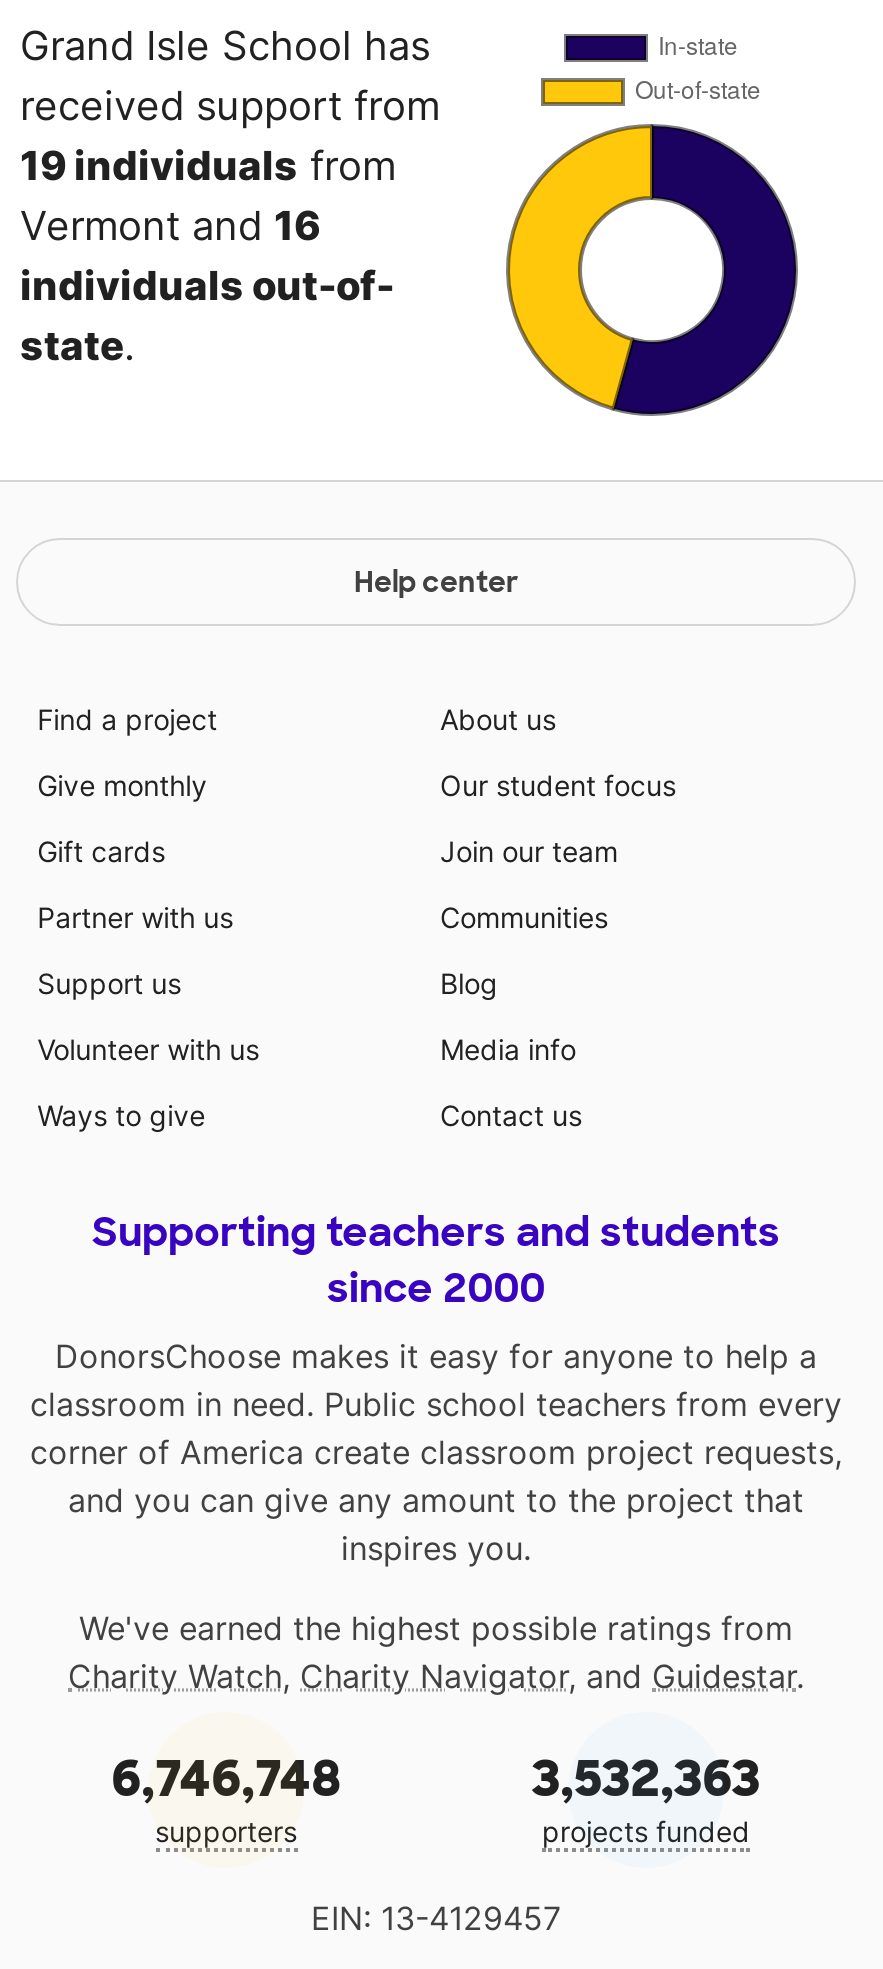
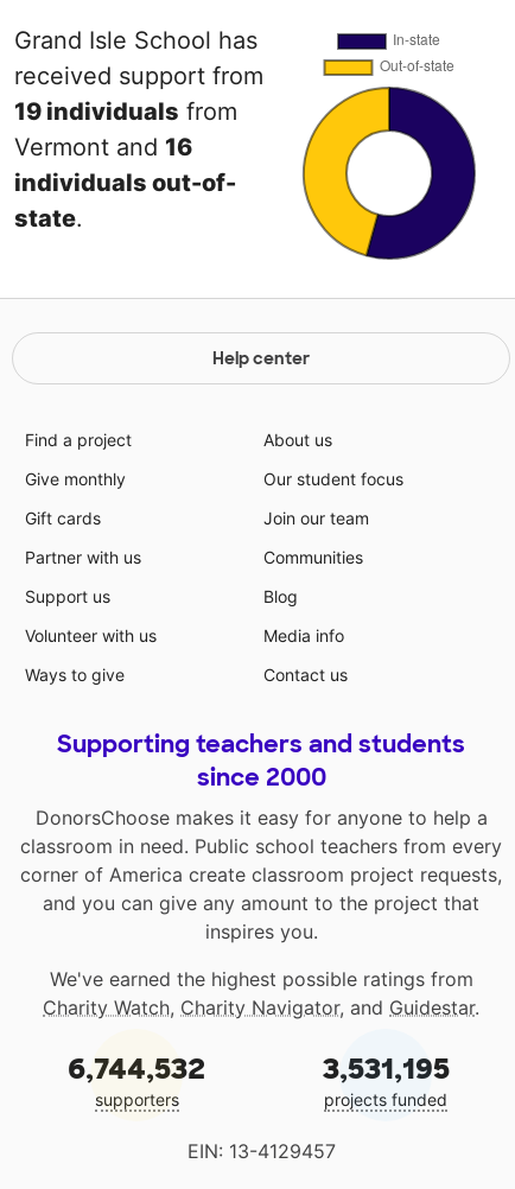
- 6,746,748
+ 6,744,532

- 3,532,363
+ 3,531,195
